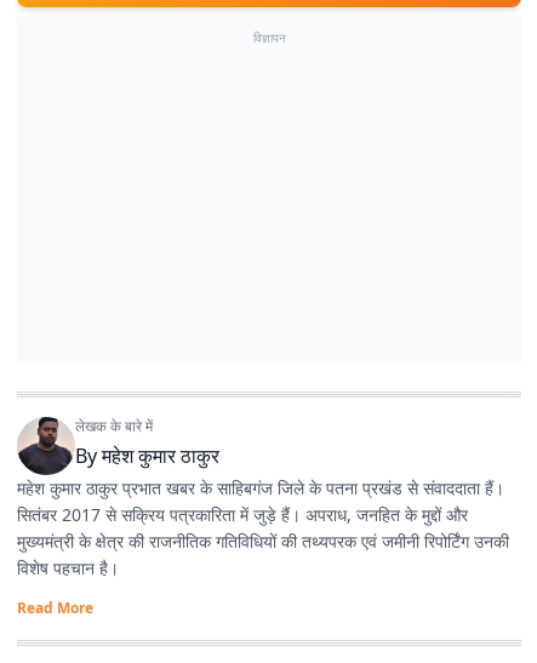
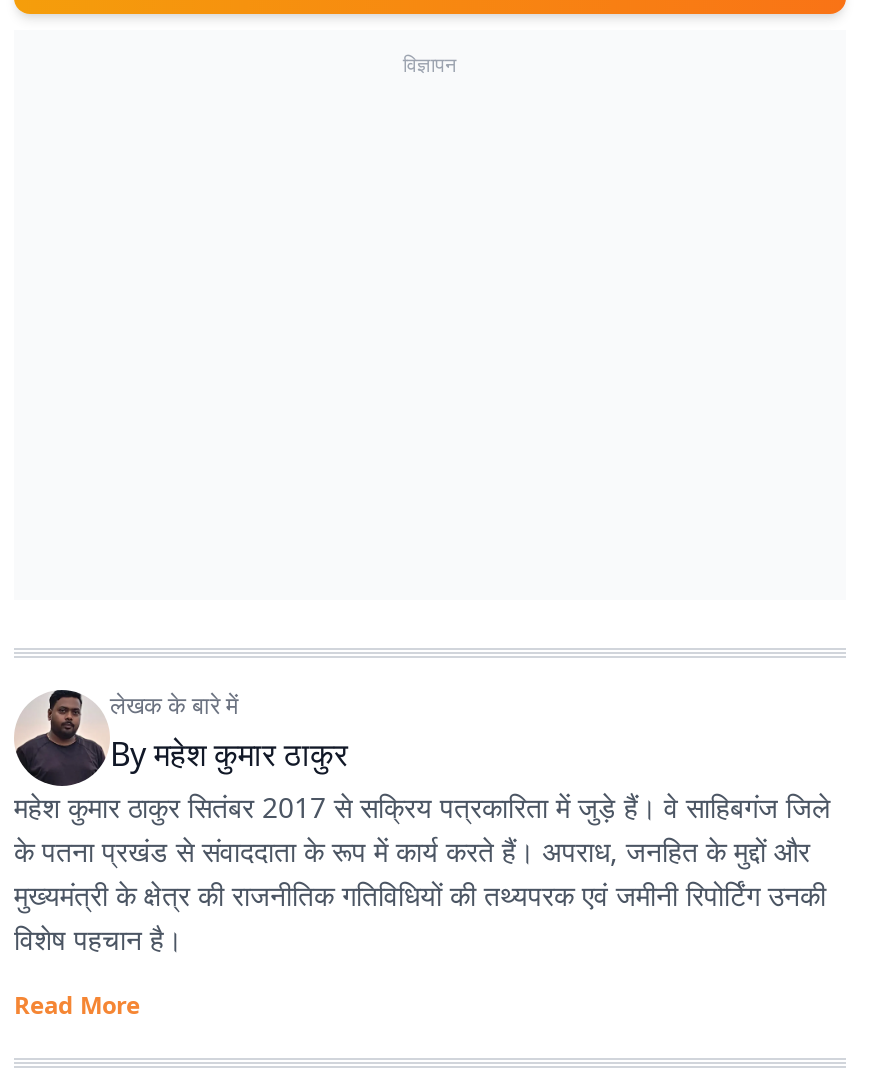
- महेश कुमार ठाकुर प्रभात खबर के साहिबगंज जिले के पतना प्रखंड से संवाददाता हैं।
- सितंबर 2017 से सक्रिय पत्रकारिता में जुड़े हैं। अपराध, जनहित के मुद्दों और
+ महेश कुमार ठाकुर सितंबर 2017 से सक्रिय पत्रकारिता में जुड़े हैं। वे साहिबगंज जिले
+ के पतना प्रखंड से संवाददाता के रूप में कार्य करते हैं। अपराध, जनहित के मुद्दों और
